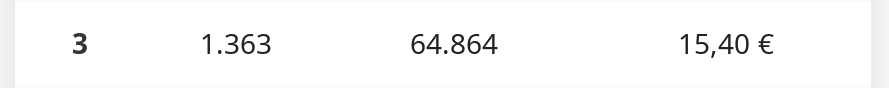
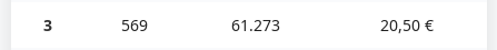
- 1.363
+ 569

- 64.864
+ 61.273

- 15,40 €
+ 20,50 €
